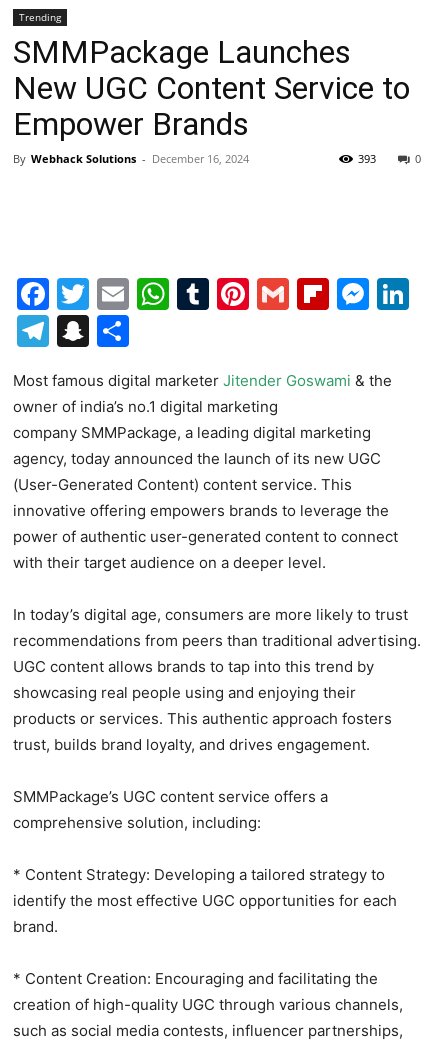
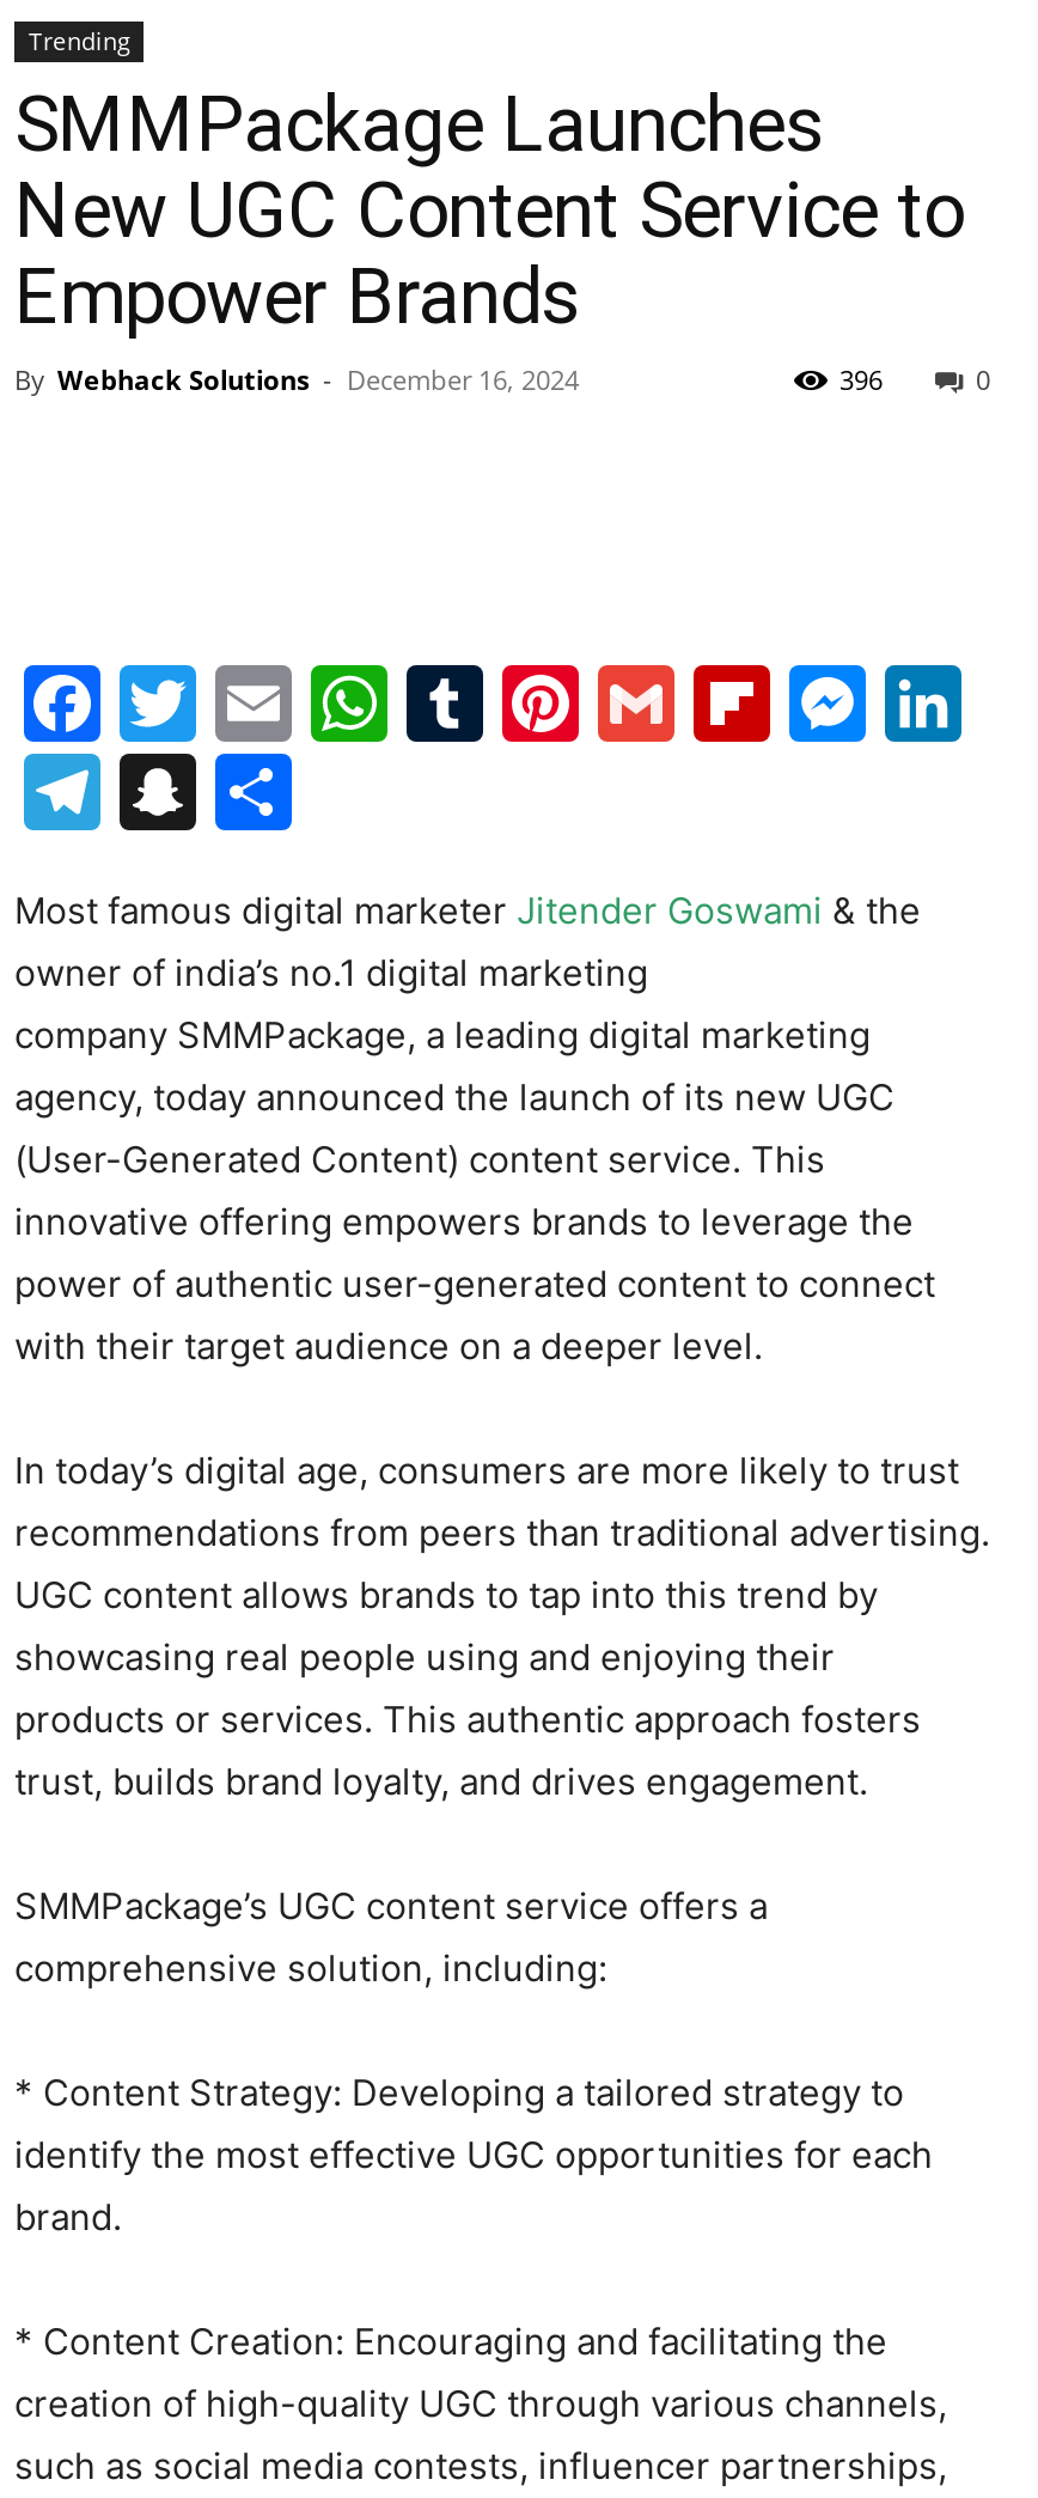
- 393
+ 396
